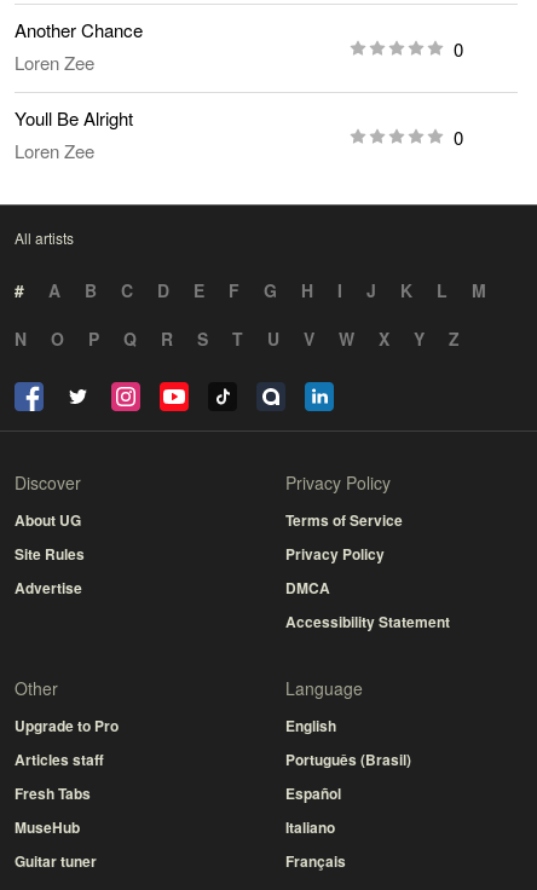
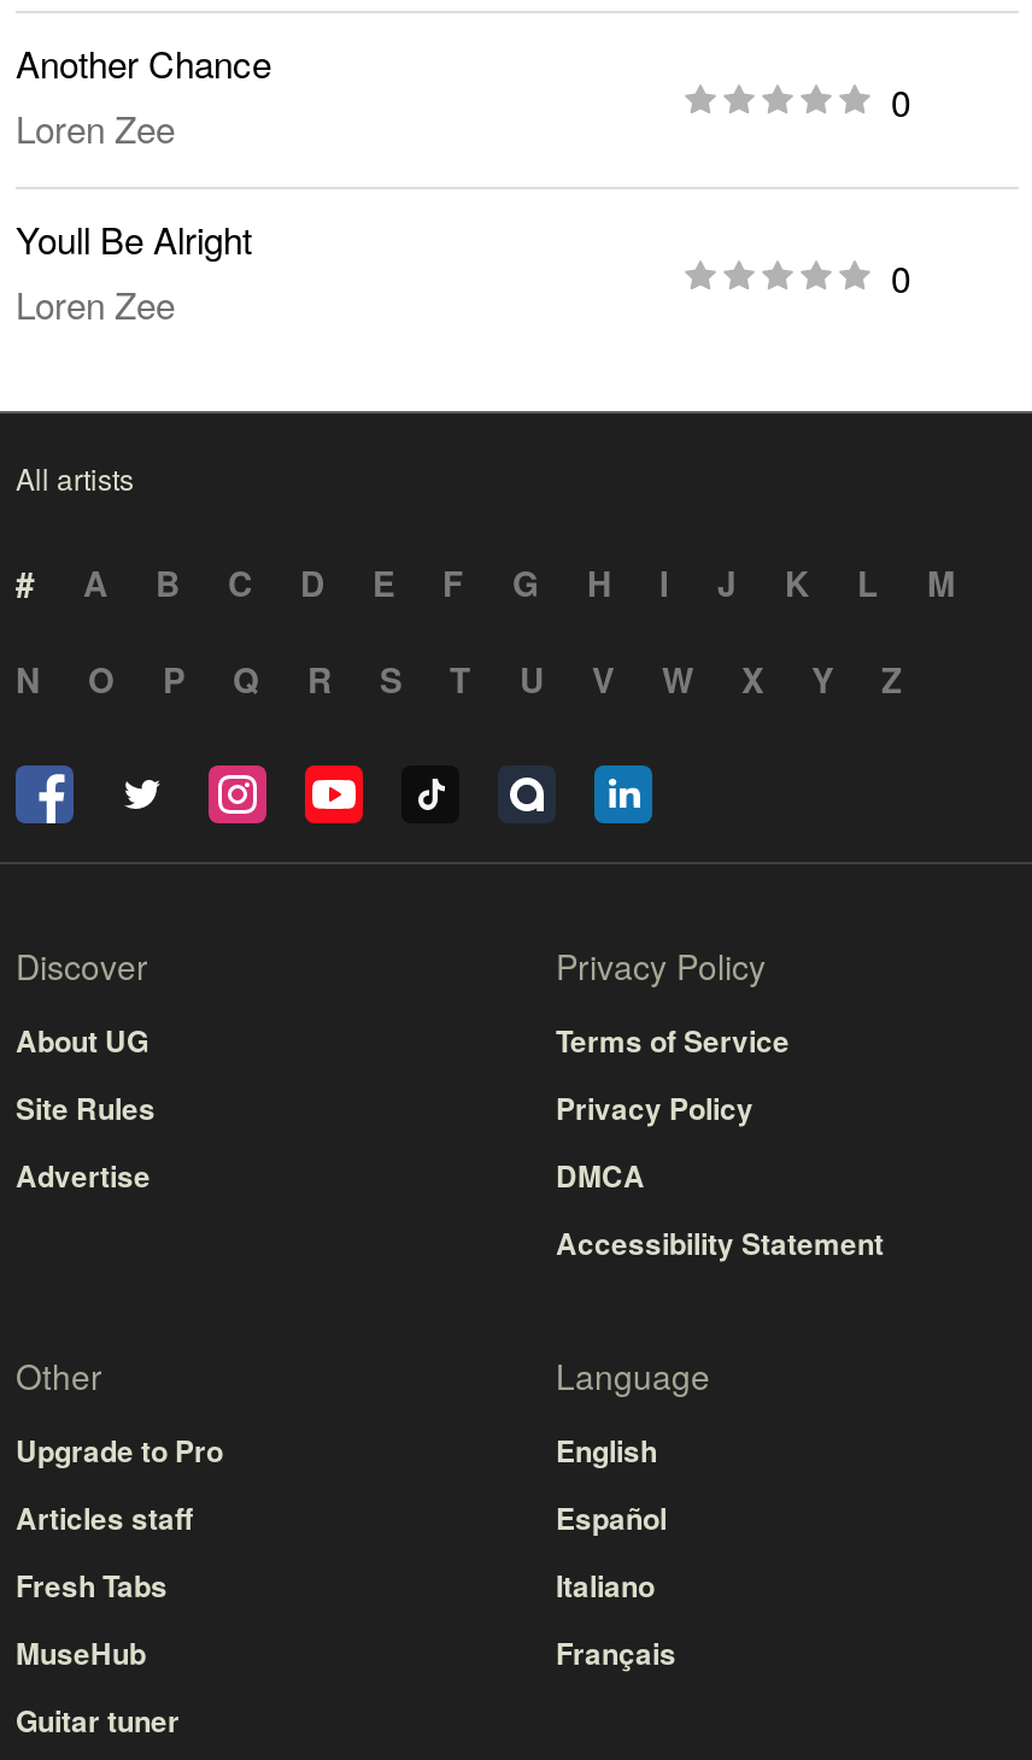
- Português (Brasil)

moved up: Español | Italiano | Français
